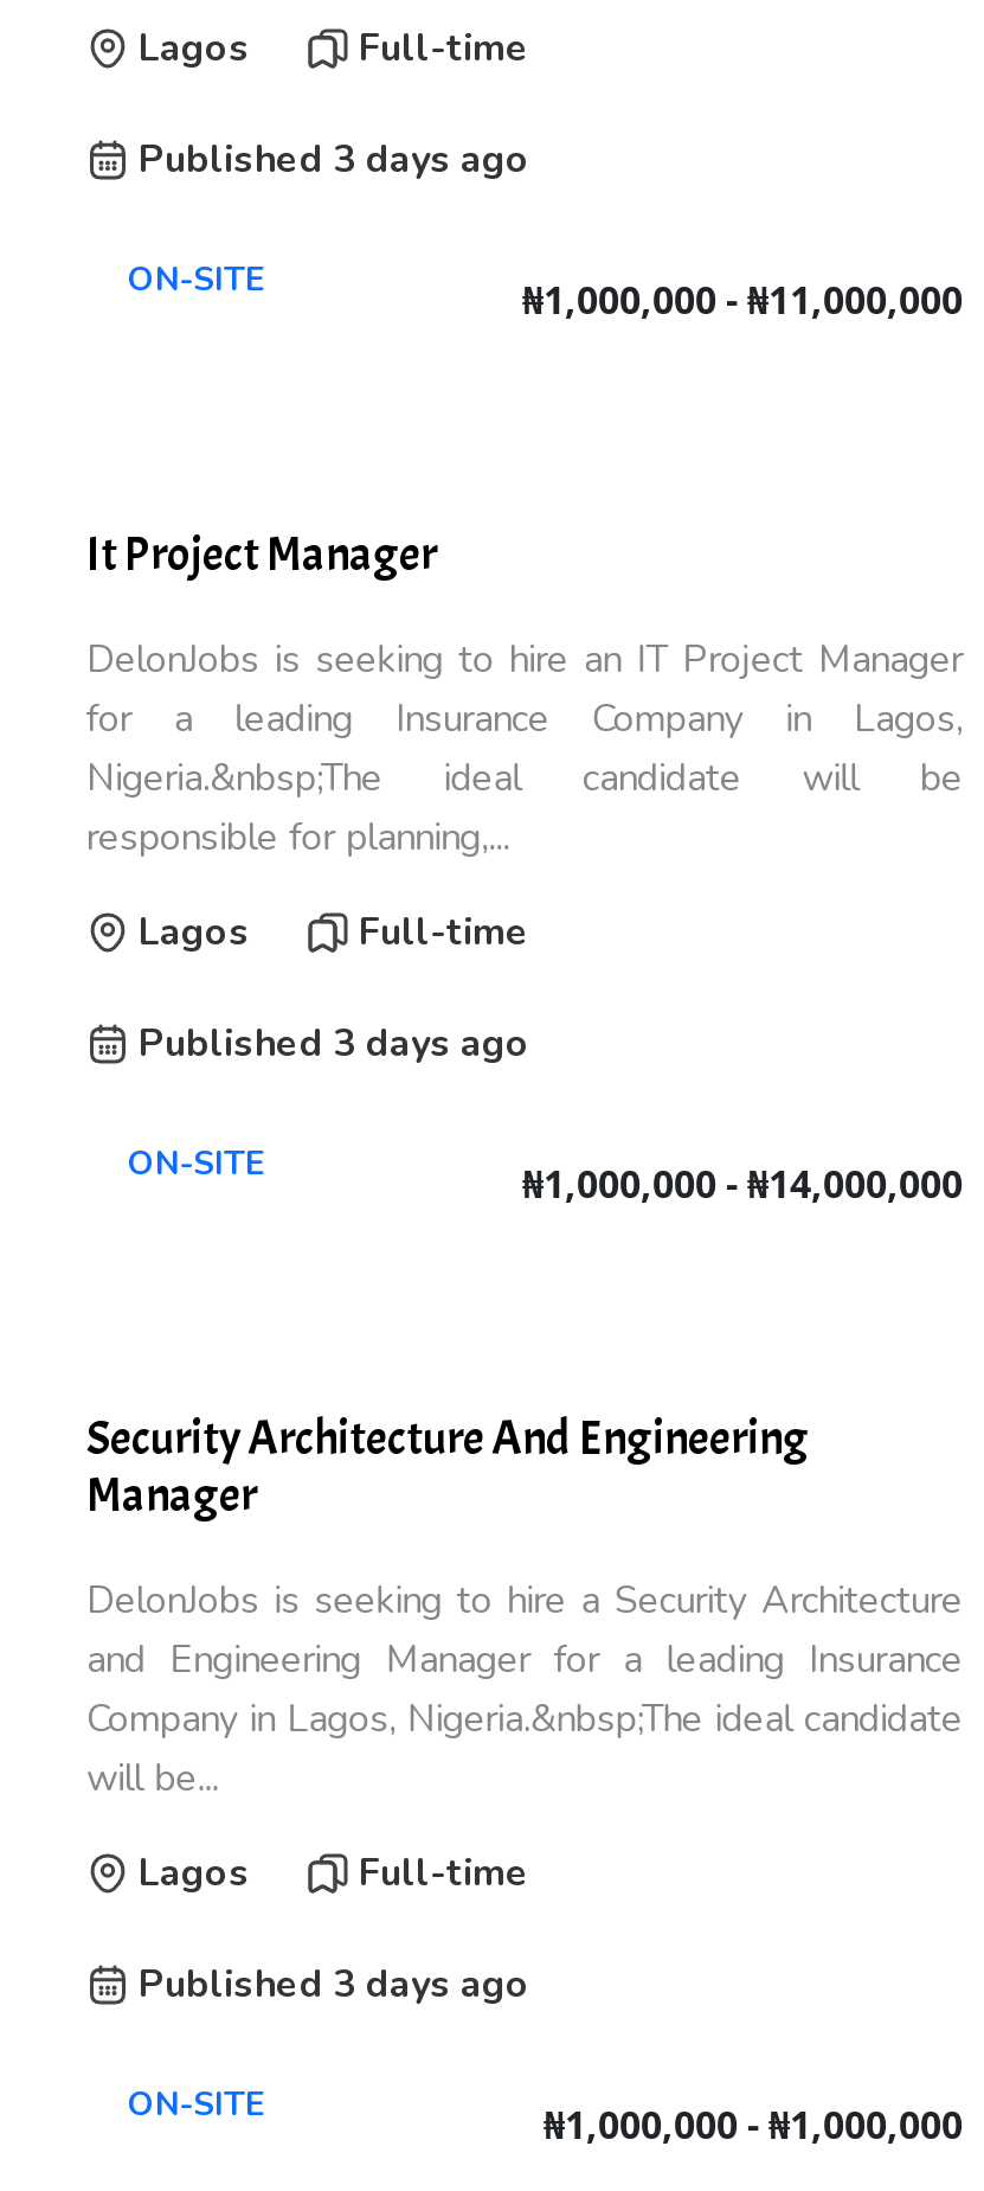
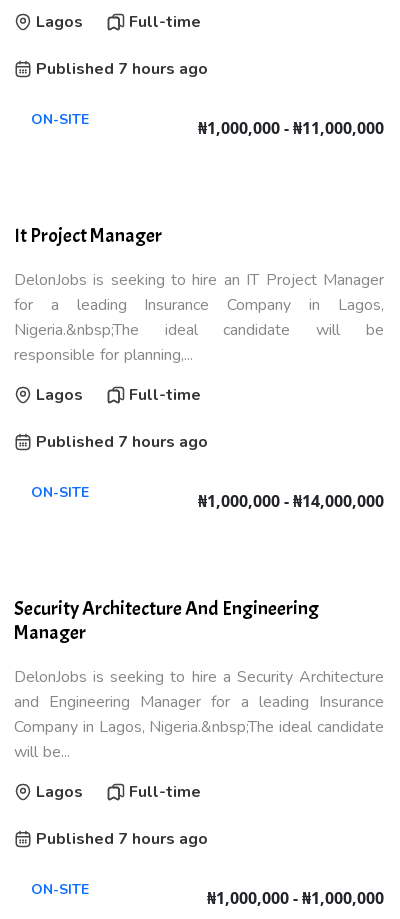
- Published 3 days ago
+ Published 7 hours ago

- Published 3 days ago
+ Published 7 hours ago

- Published 3 days ago
+ Published 7 hours ago
